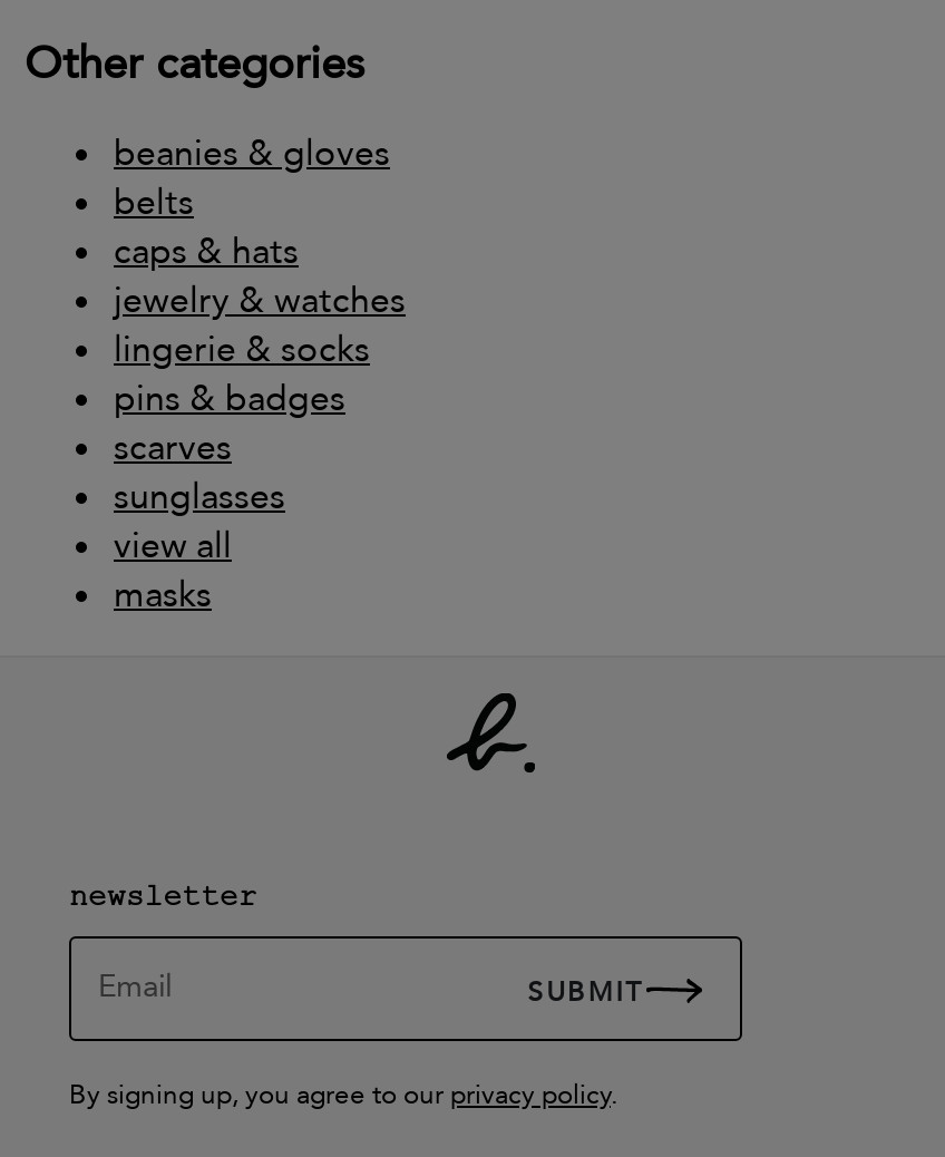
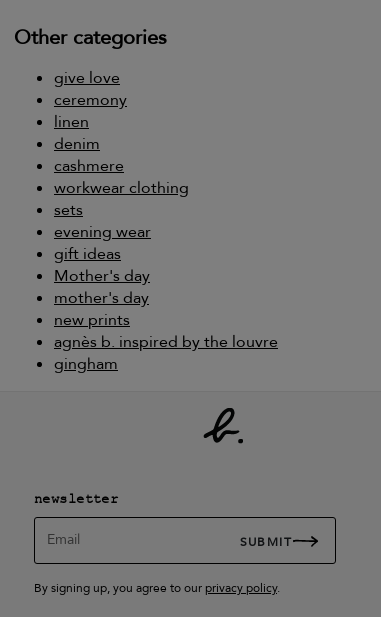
- beanies & gloves
- belts
- caps & hats
- jewelry & watches
- lingerie & socks
- pins & badges
- scarves
- sunglasses
- view all
- masks
+ give love
+ ceremony
+ linen
+ denim
+ cashmere
+ workwear clothing
+ sets
+ evening wear
+ gift ideas
+ Mother's day
+ mother's day
+ new prints
+ agnès b. inspired by the louvre
+ gingham
